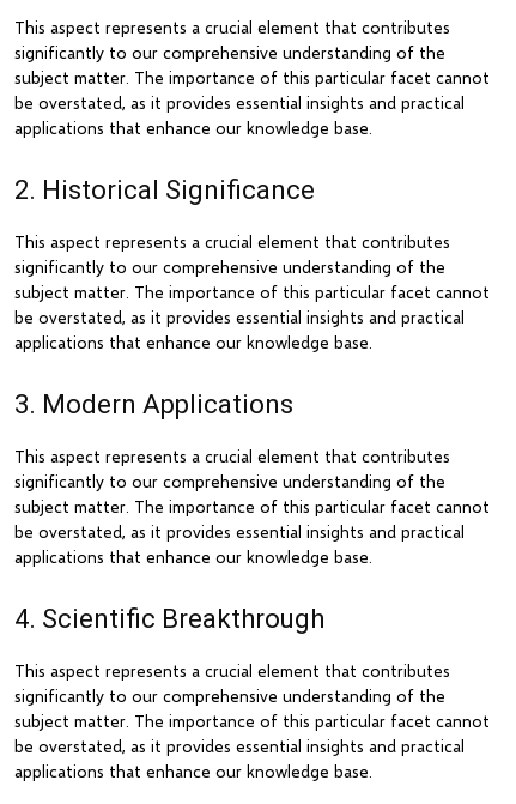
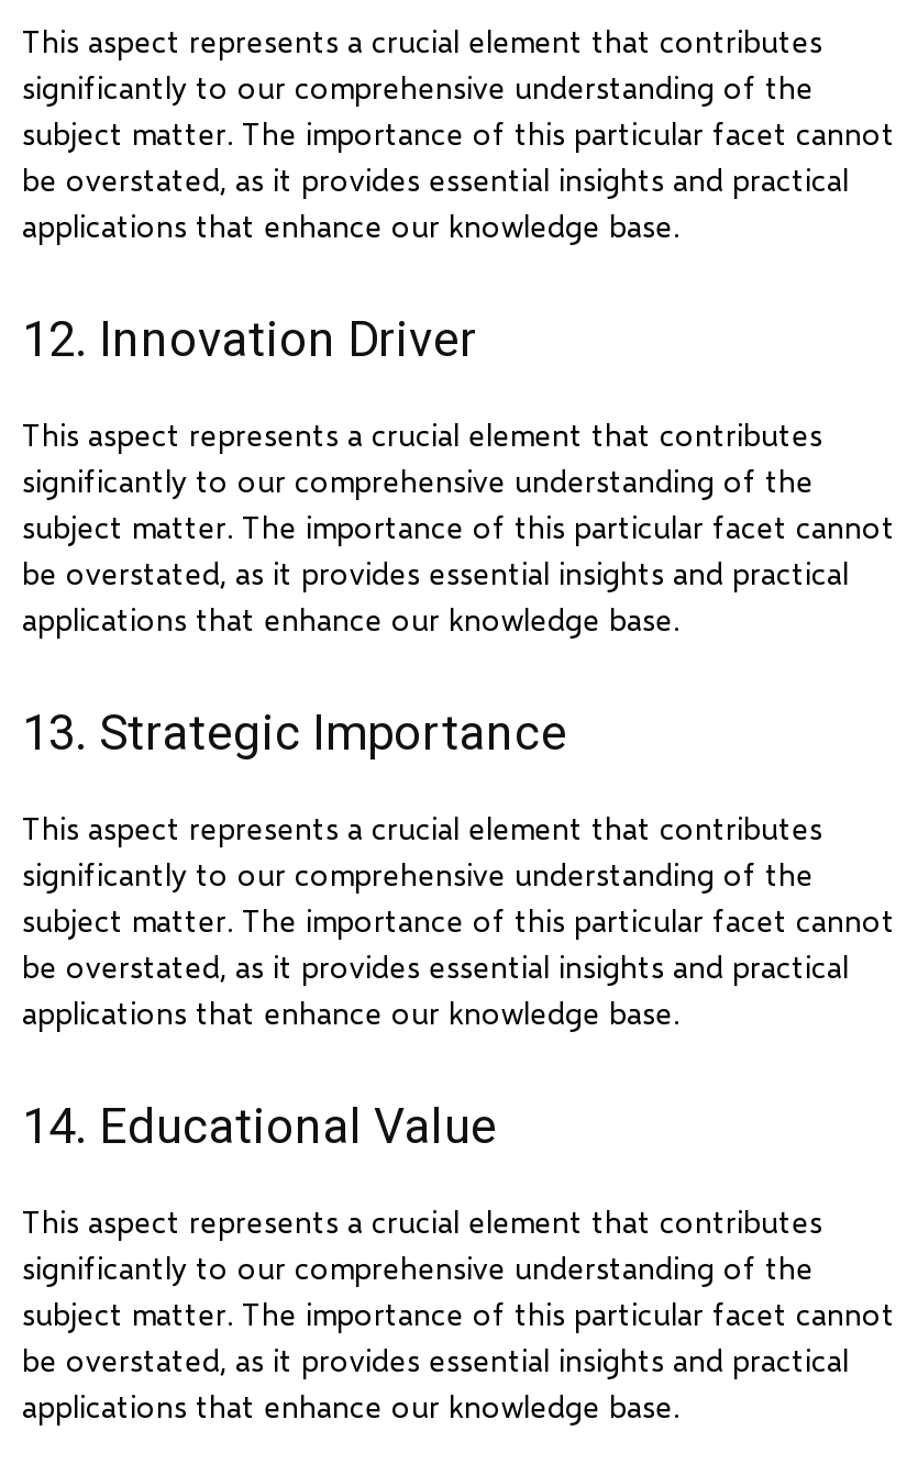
- 2. Historical Significance
+ 12. Innovation Driver

- 3. Modern Applications
+ 13. Strategic Importance

- 4. Scientific Breakthrough
+ 14. Educational Value
